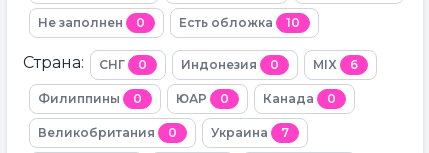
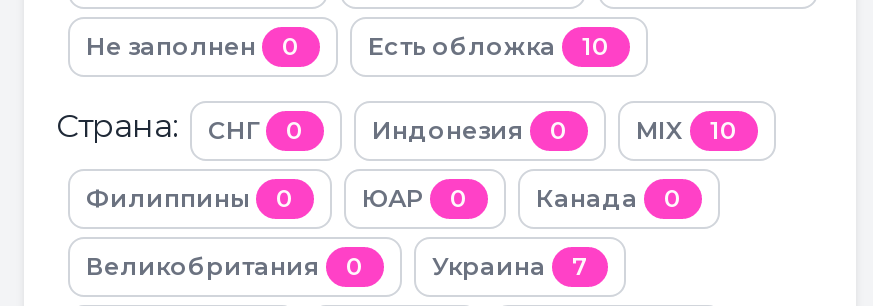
- MIX 6
+ MIX 10
